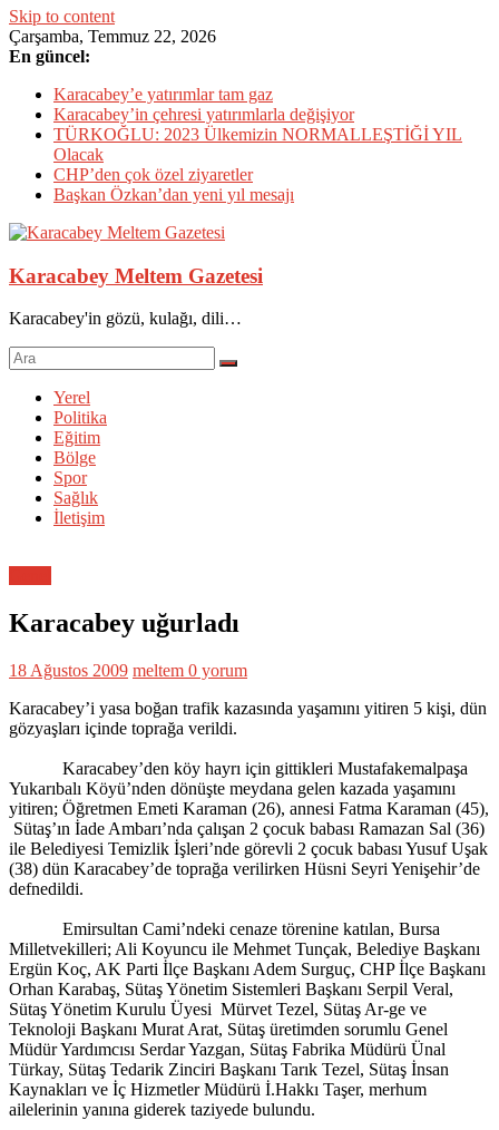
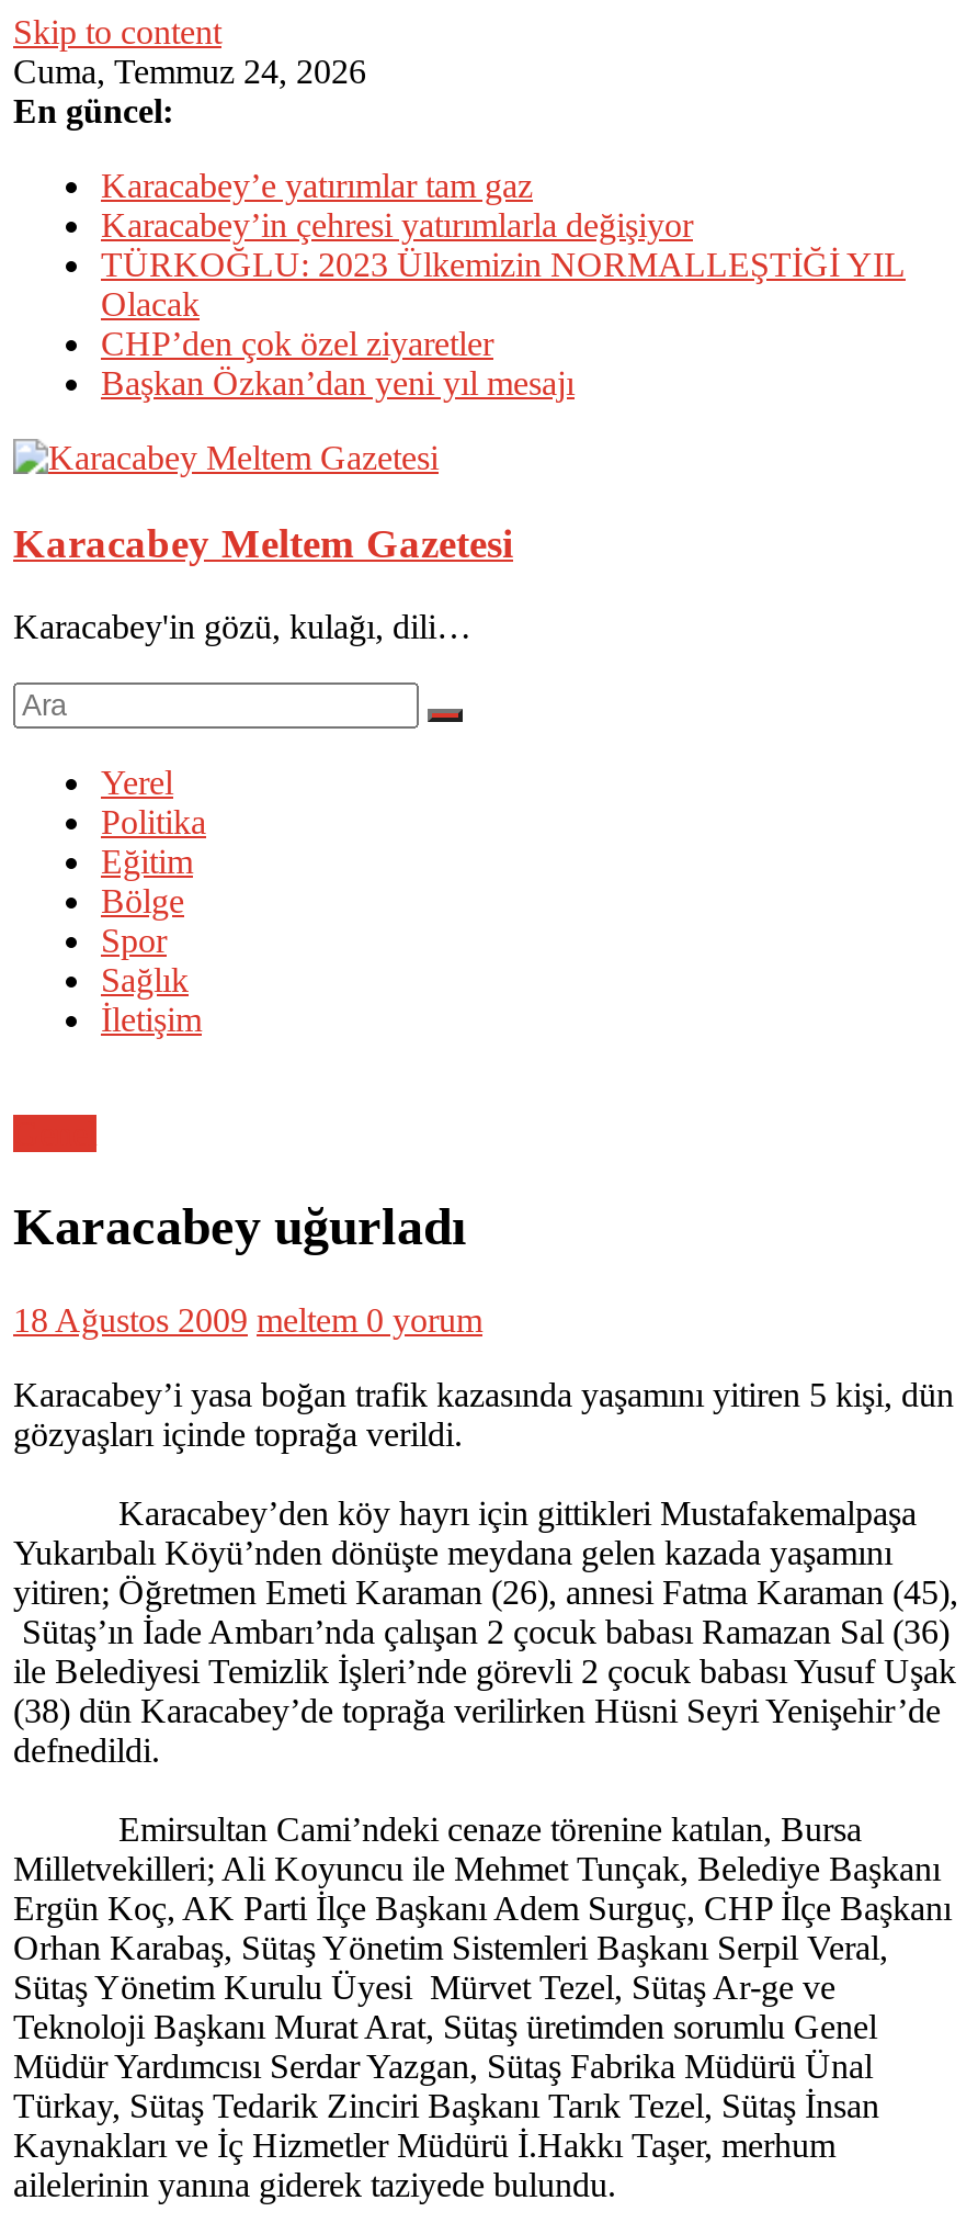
- Çarşamba, Temmuz 22, 2026
+ Cuma, Temmuz 24, 2026
